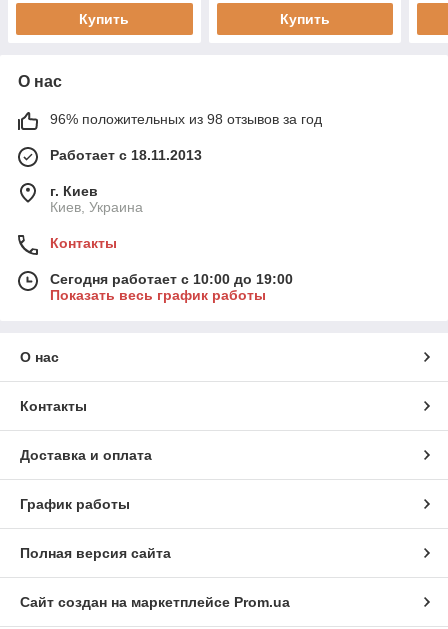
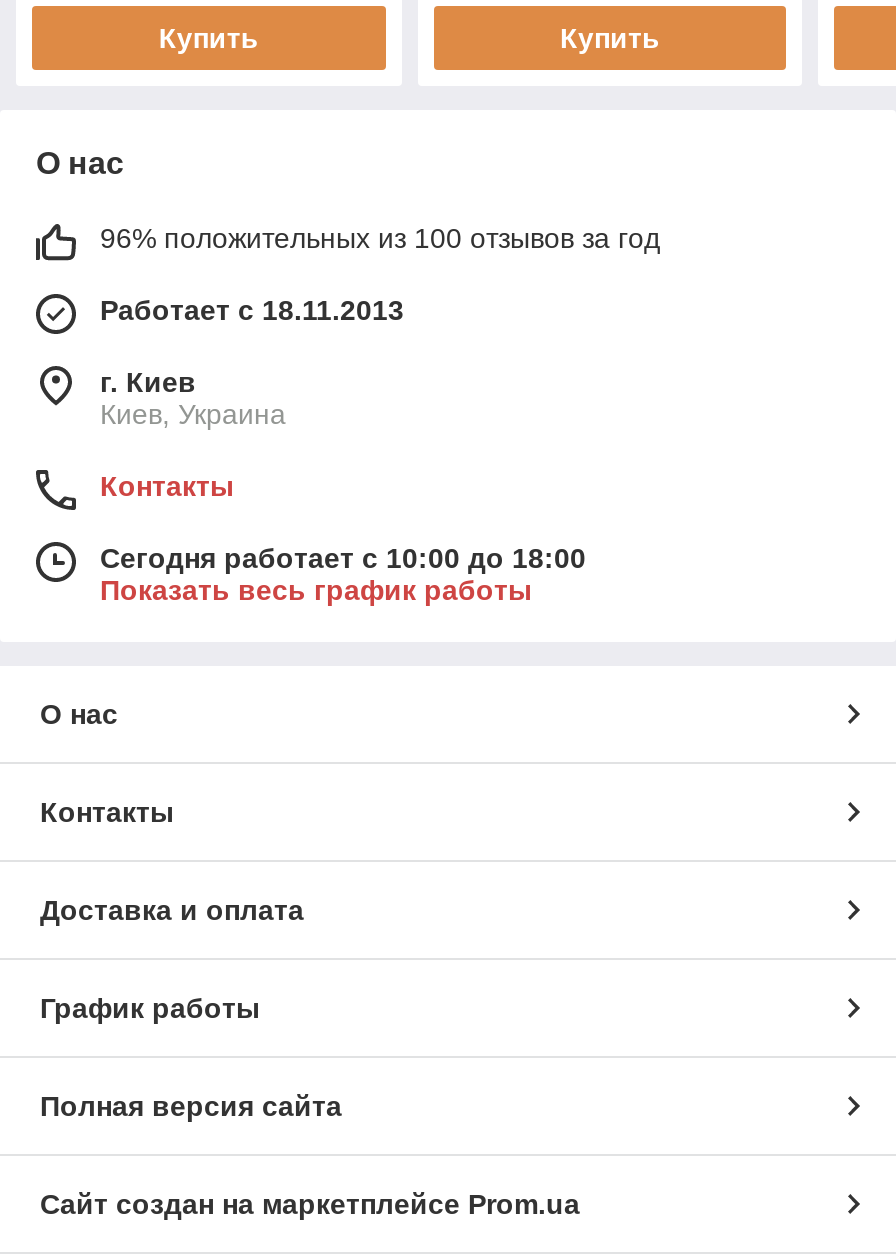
- 96% положительных из 98 отзывов за год
+ 96% положительных из 100 отзывов за год

- Сегодня работает с 10:00 до 19:00
+ Сегодня работает с 10:00 до 18:00
